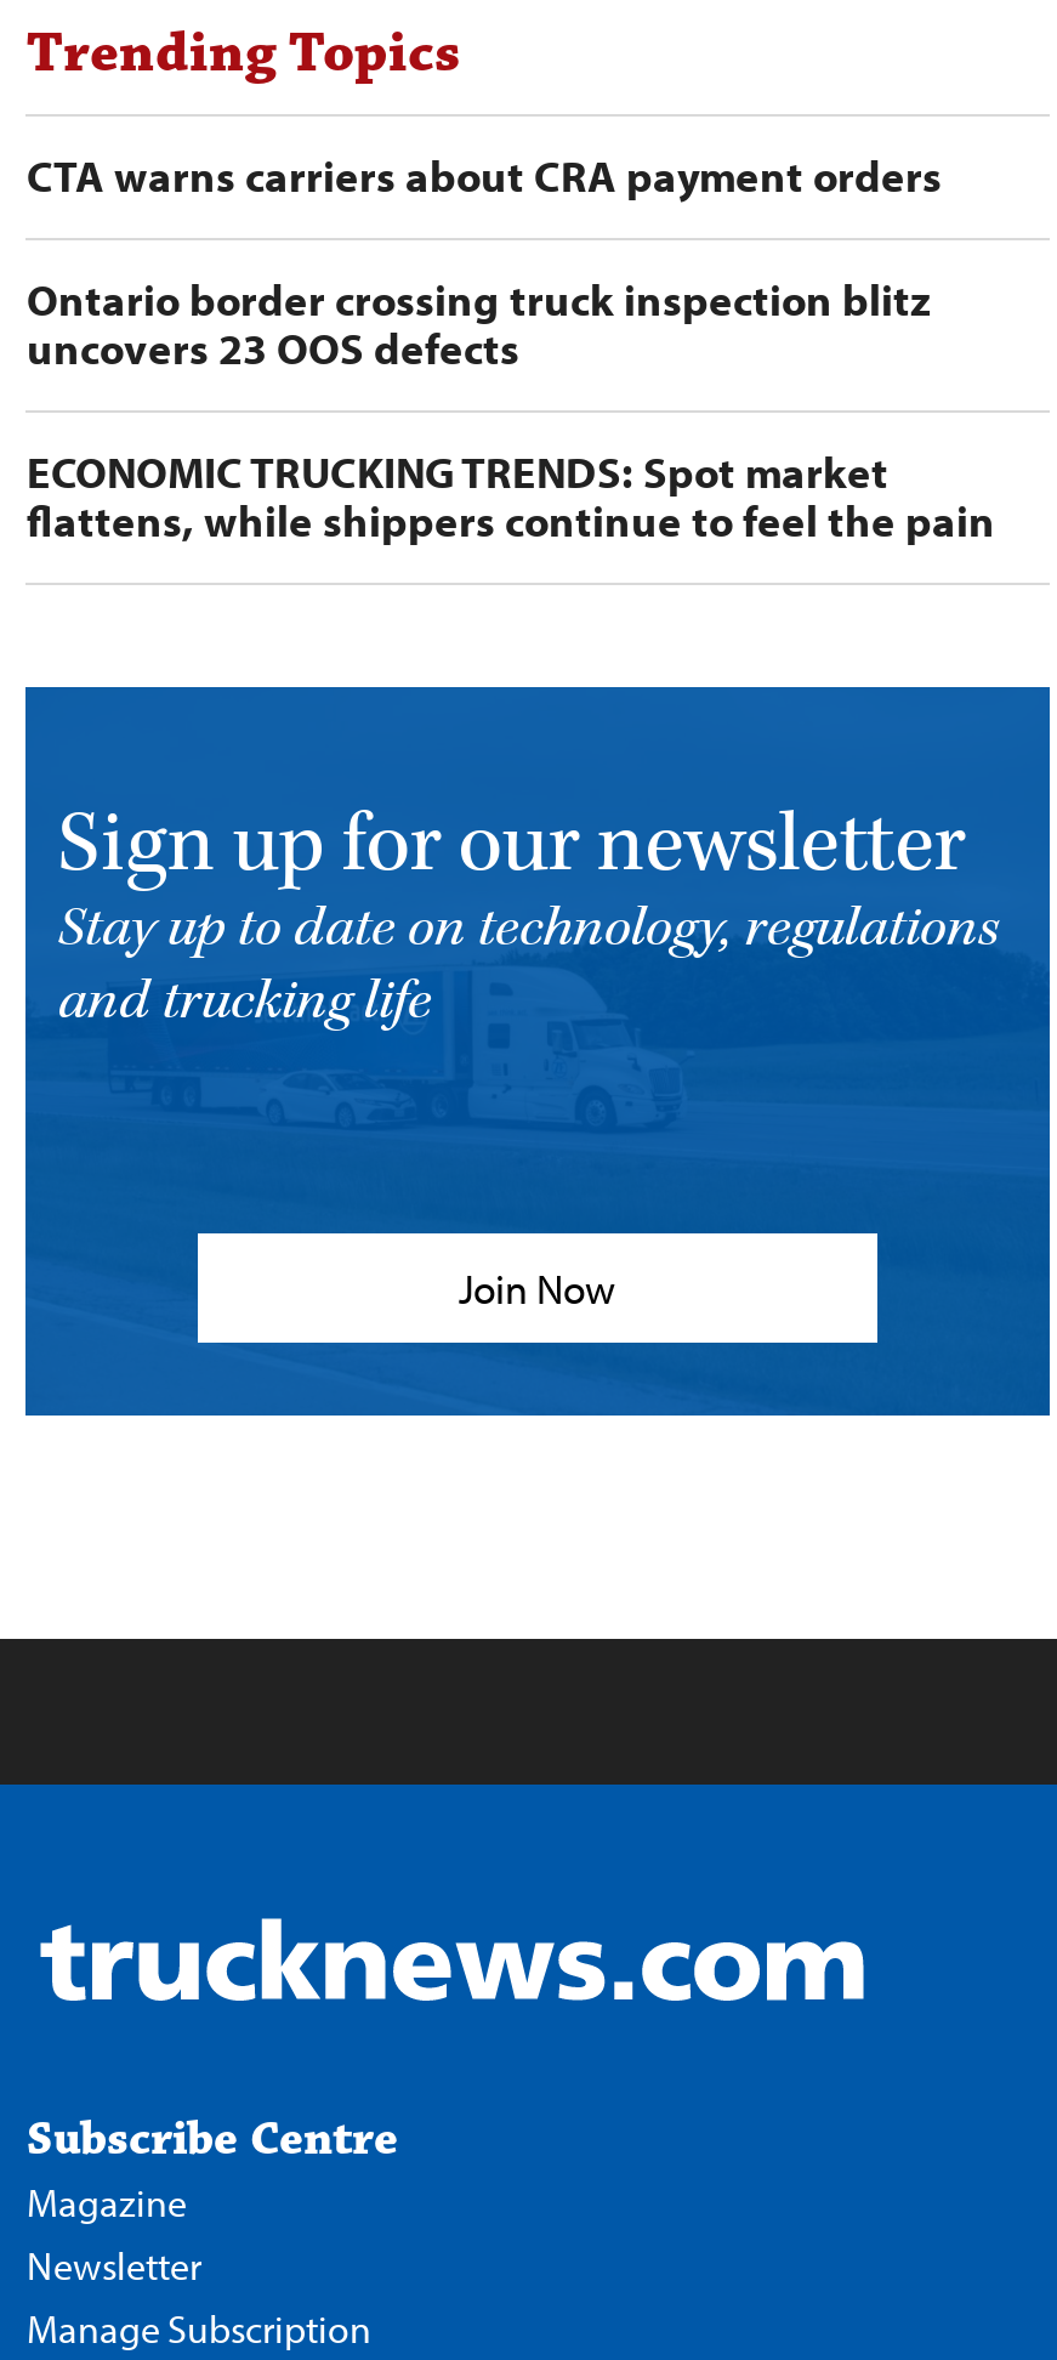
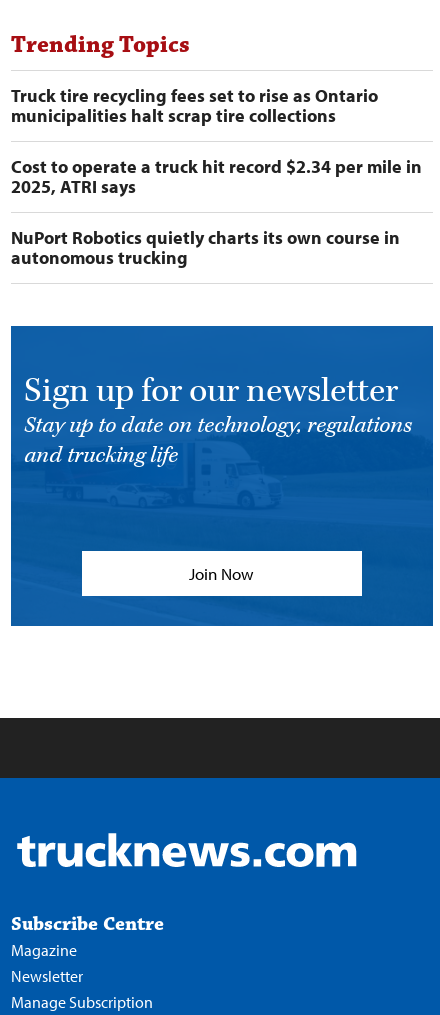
- CTA warns carriers about CRA payment orders
+ Truck tire recycling fees set to rise as Ontario
+ municipalities halt scrap tire collections

- Ontario border crossing truck inspection blitz
- uncovers 23 OOS defects
+ Cost to operate a truck hit record $2.34 per mile in
+ 2025, ATRI says

- ECONOMIC TRUCKING TRENDS: Spot market
- flattens, while shippers continue to feel the pain
+ NuPort Robotics quietly charts its own course in
+ autonomous trucking
